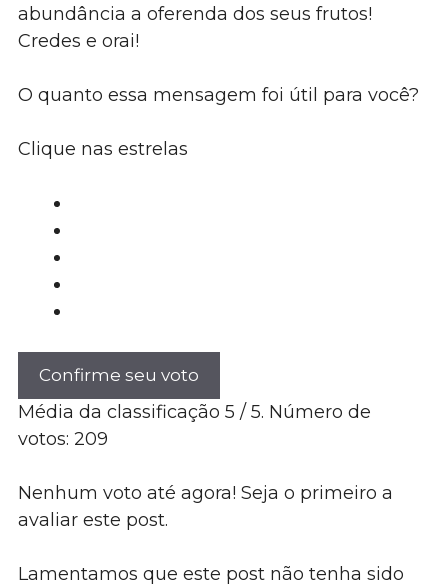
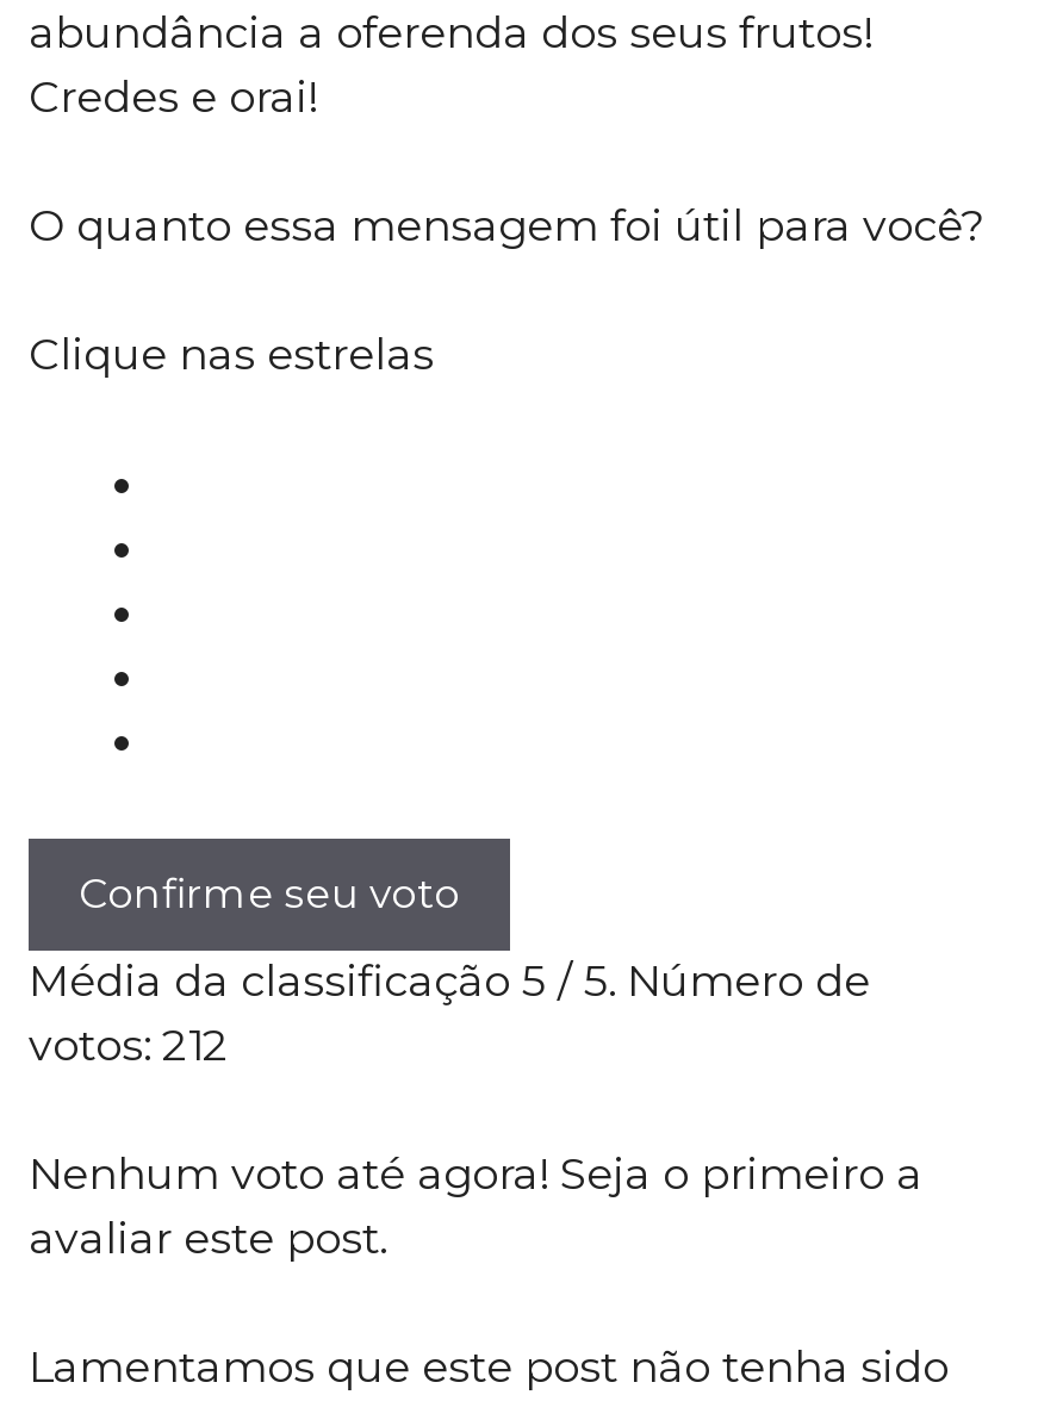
- votos: 209
+ votos: 212
